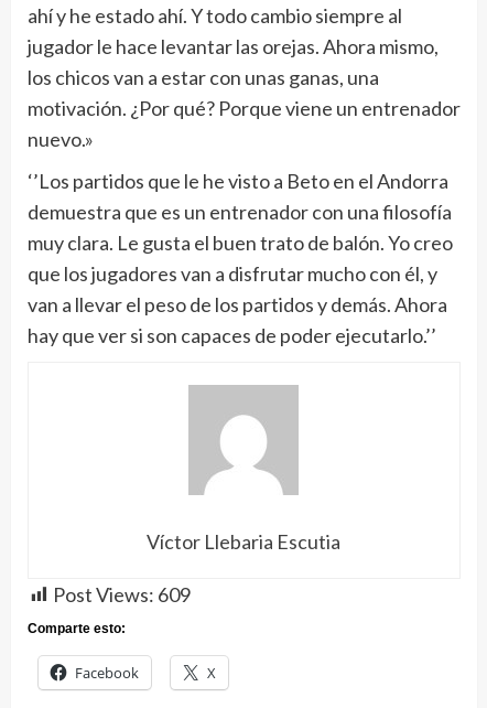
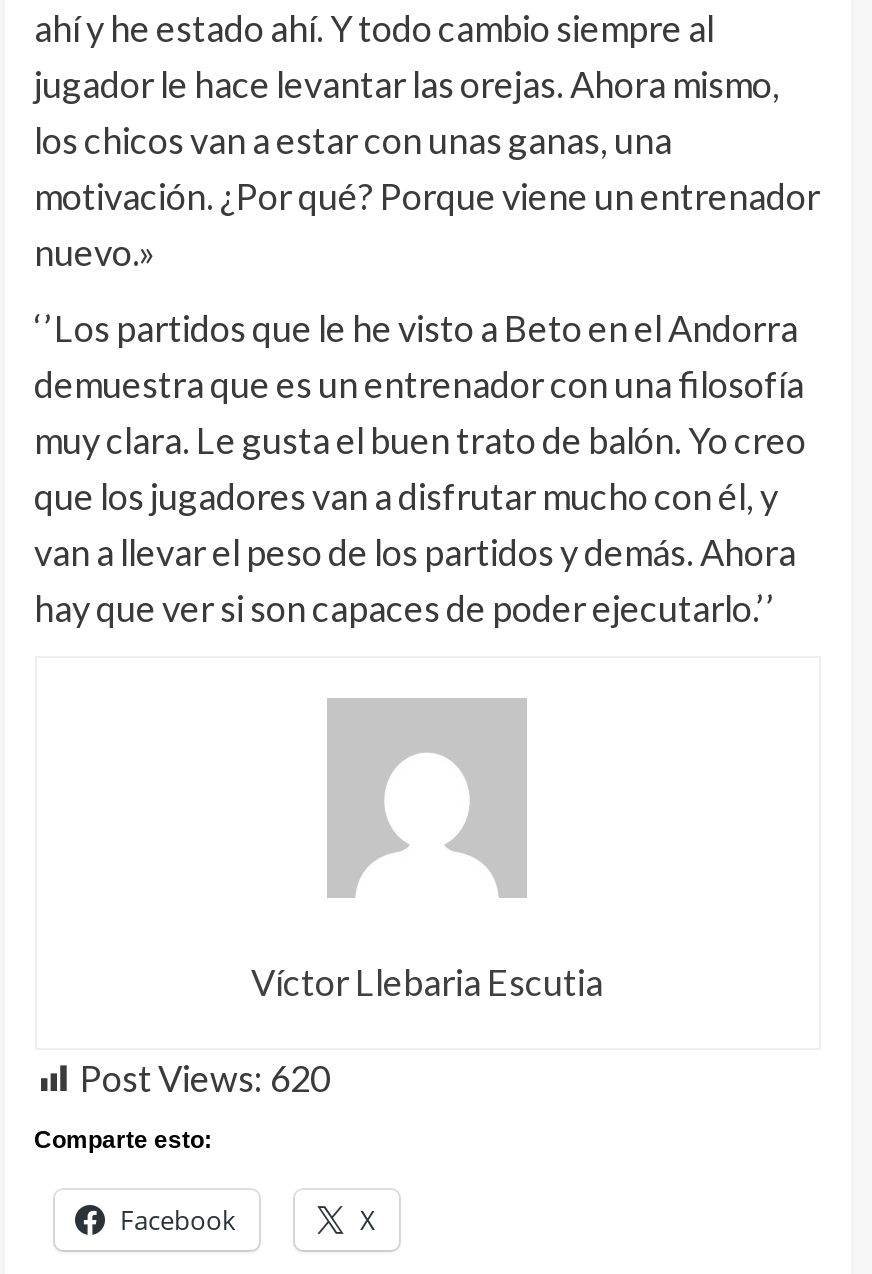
- Post Views: 609
+ Post Views: 620
